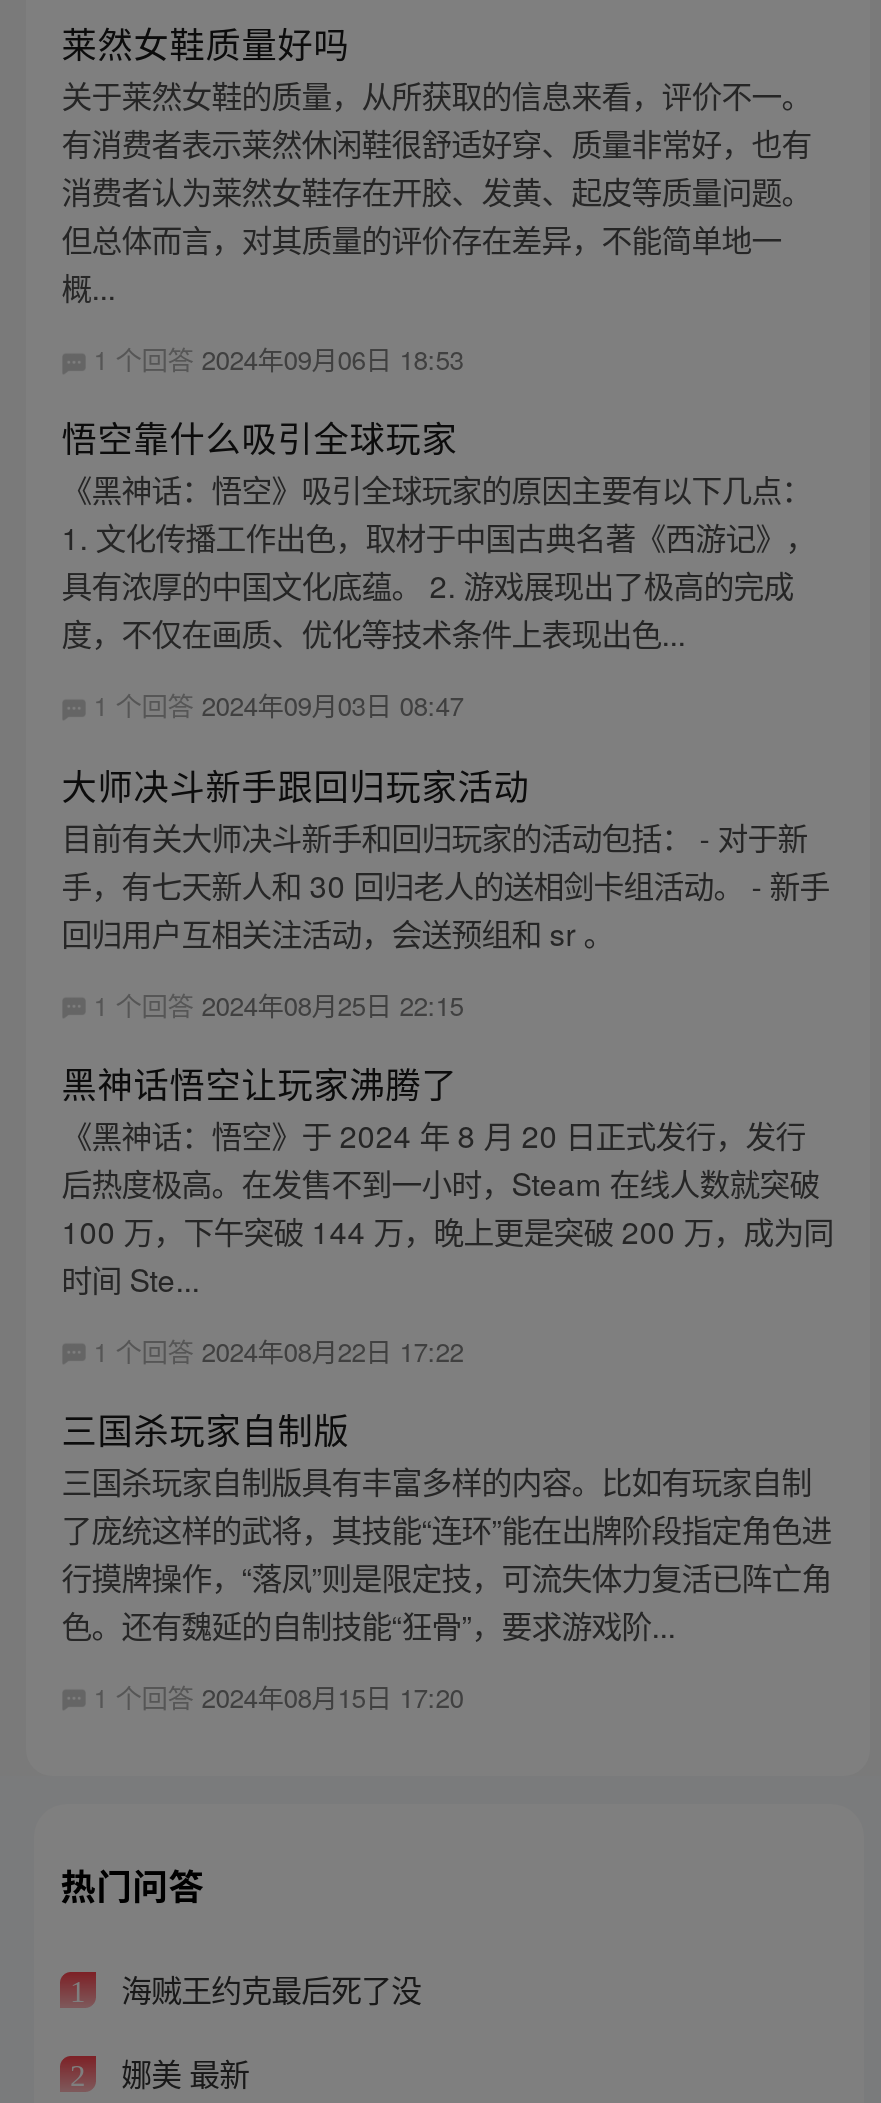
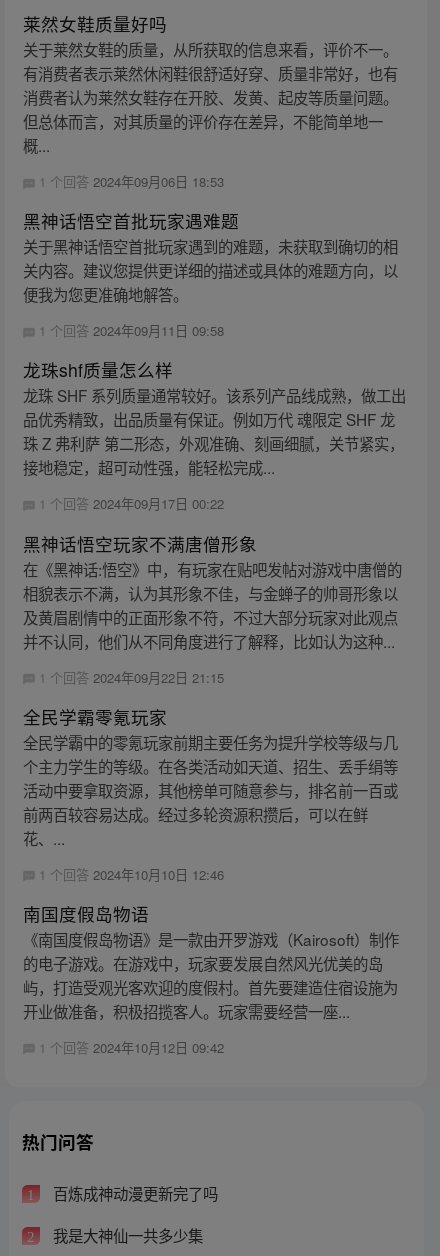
- 悟空靠什么吸引全球玩家
- 《黑神话：悟空》吸引全球玩家的原因主要有以下几点：
- 1. 文化传播工作出色，取材于中国古典名著《西游记》，
- 具有浓厚的中国文化底蕴。 2. 游戏展现出了极高的完成
- 度，不仅在画质、优化等技术条件上表现出色...
- 1 个回答2024年09月03日 08:47
- 大师决斗新手跟回归玩家活动
- 目前有关大师决斗新手和回归玩家的活动包括： - 对于新
- 手，有七天新人和 30 回归老人的送相剑卡组活动。 - 新手
- 回归用户互相关注活动，会送预组和 sr 。
- 1 个回答2024年08月25日 22:15
- 黑神话悟空让玩家沸腾了
- 《黑神话：悟空》于 2024 年 8 月 20 日正式发行，发行
- 后热度极高。在发售不到一小时，Steam 在线人数就突破
- 100 万，下午突破 144 万，晚上更是突破 200 万，成为同
- 时间 Ste...
- 1 个回答2024年08月22日 17:22
- 三国杀玩家自制版
- 三国杀玩家自制版具有丰富多样的内容。比如有玩家自制
- 了庞统这样的武将，其技能“连环”能在出牌阶段指定角色进
- 行摸牌操作，“落凤”则是限定技，可流失体力复活已阵亡角
- 色。还有魏延的自制技能“狂骨”，要求游戏阶...
- 1 个回答2024年08月15日 17:20
+ 黑神话悟空首批玩家遇难题
+ 关于黑神话悟空首批玩家遇到的难题，未获取到确切的相
+ 关内容。建议您提供更详细的描述或具体的难题方向，以
+ 便我为您更准确地解答。
+ 1 个回答2024年09月11日 09:58
+ 龙珠shf质量怎么样
+ 龙珠 SHF 系列质量通常较好。该系列产品线成熟，做工出
+ 品优秀精致，出品质量有保证。例如万代 魂限定 SHF 龙
+ 珠 Z 弗利萨 第二形态，外观准确、刻画细腻，关节紧实，
+ 接地稳定，超可动性强，能轻松完成...
+ 1 个回答2024年09月17日 00:22
+ 黑神话悟空玩家不满唐僧形象
+ 在《黑神话:悟空》中，有玩家在贴吧发帖对游戏中唐僧的
+ 相貌表示不满，认为其形象不佳，与金蝉子的帅哥形象以
+ 及黄眉剧情中的正面形象不符，不过大部分玩家对此观点
+ 并不认同，他们从不同角度进行了解释，比如认为这种...
+ 1 个回答2024年09月22日 21:15
+ 全民学霸零氪玩家
+ 全民学霸中的零氪玩家前期主要任务为提升学校等级与几
+ 个主力学生的等级。在各类活动如天道、招生、丢手绢等
+ 活动中要拿取资源，其他榜单可随意参与，排名前一百或
+ 前两百较容易达成。经过多轮资源积攒后，可以在鲜
+ 花、...
+ 1 个回答2024年10月10日 12:46
+ 南国度假岛物语
+ 《南国度假岛物语》是一款由开罗游戏（Kairosoft）制作
+ 的电子游戏。在游戏中，玩家要发展自然风光优美的岛
+ 屿，打造受观光客欢迎的度假村。首先要建造住宿设施为
+ 开业做准备，积极招揽客人。玩家需要经营一座...
+ 1 个回答2024年10月12日 09:42

- 海贼王约克最后死了没
+ 百炼成神动漫更新完了吗

- 娜美 最新
+ 我是大神仙一共多少集
